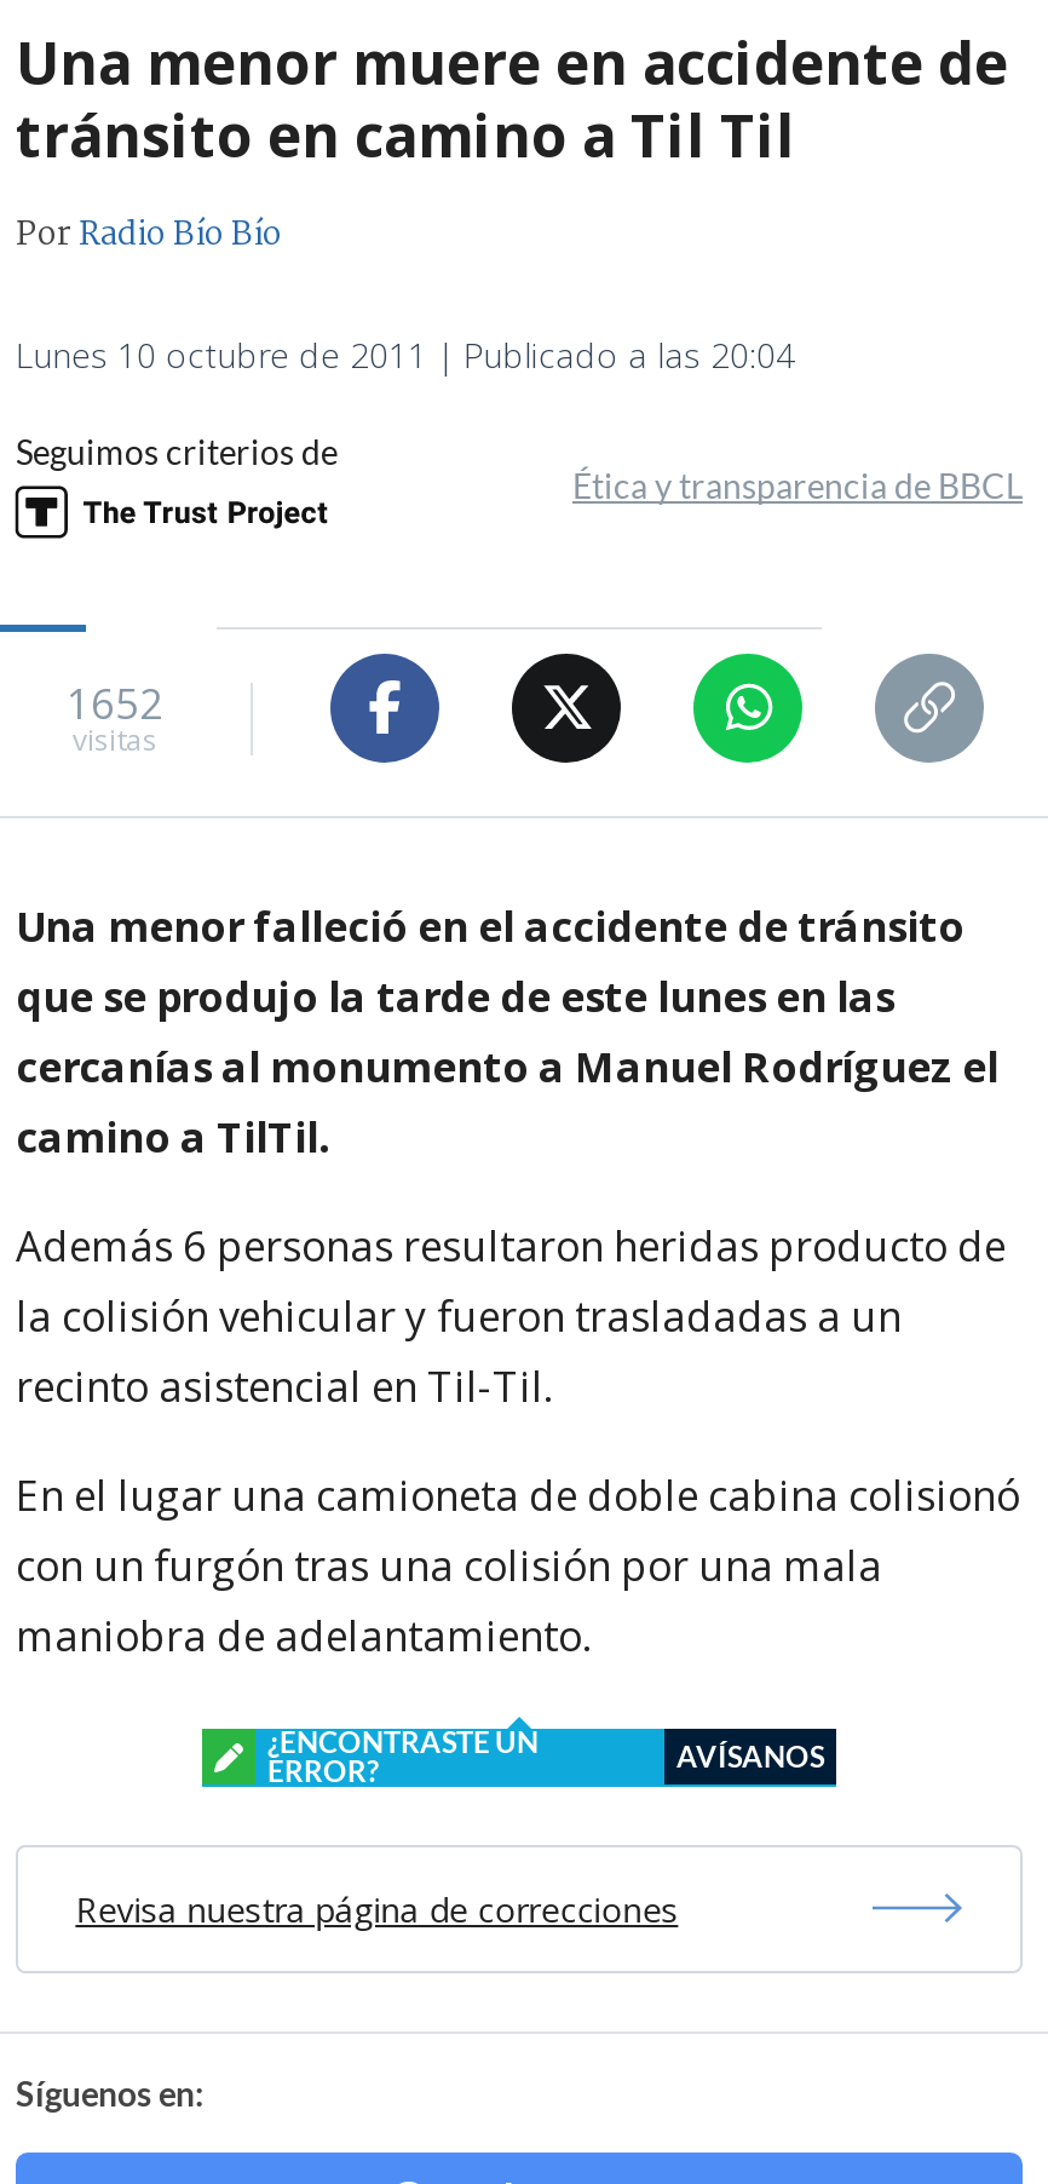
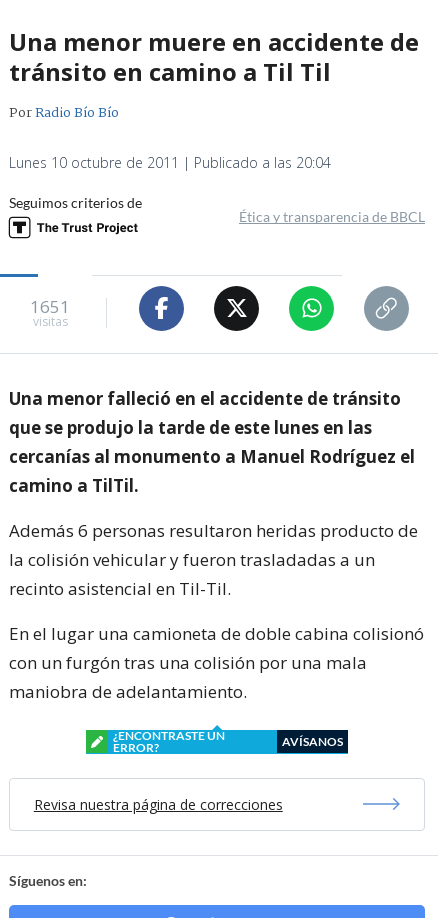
- 1652
+ 1651
